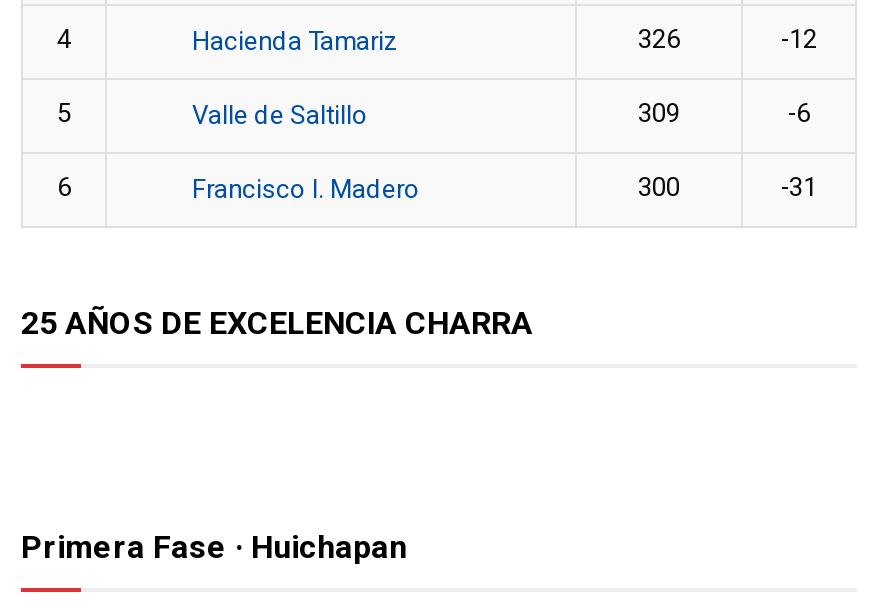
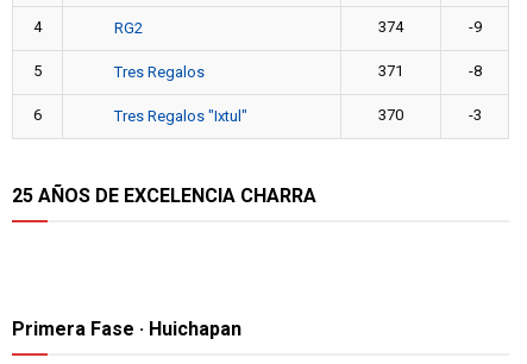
- Hacienda Tamariz
- 326
- -12
+ RG2
+ 374
+ -9

- Valle de Saltillo
- 309
- -6
+ Tres Regalos
+ 371
+ -8

- Francisco I. Madero
- 300
- -31
+ Tres Regalos "Ixtul"
+ 370
+ -3
